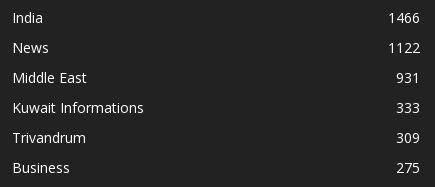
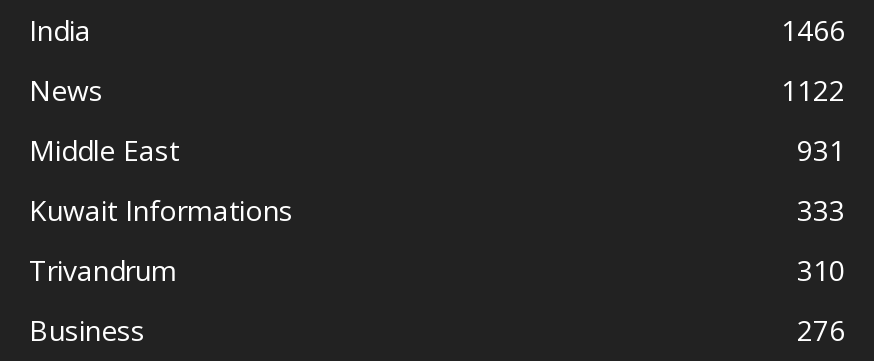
- 309
+ 310

- 275
+ 276
